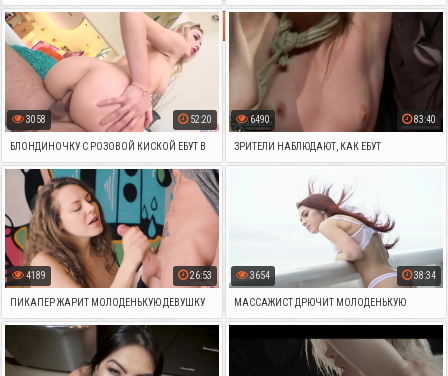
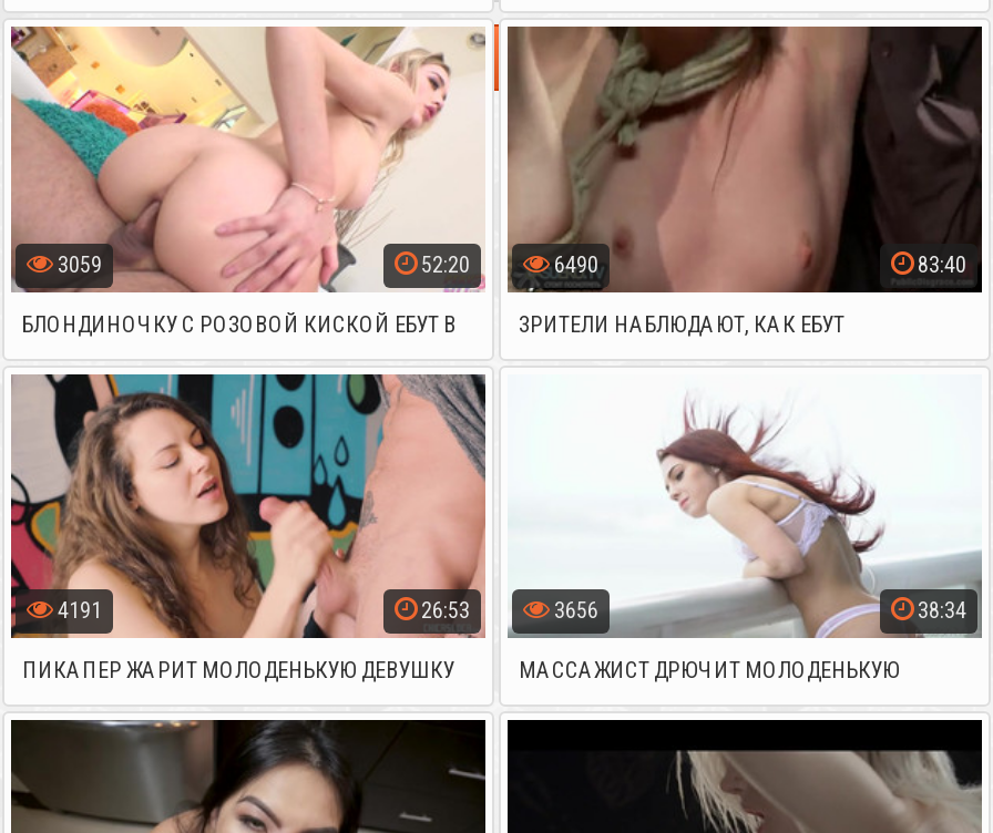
- 3058
+ 3059

- 4189
+ 4191

- 3654
+ 3656
